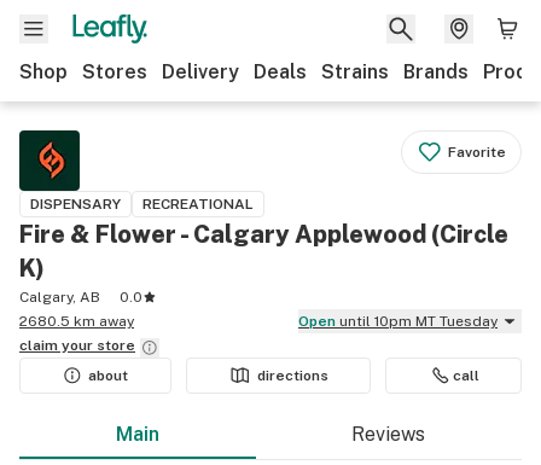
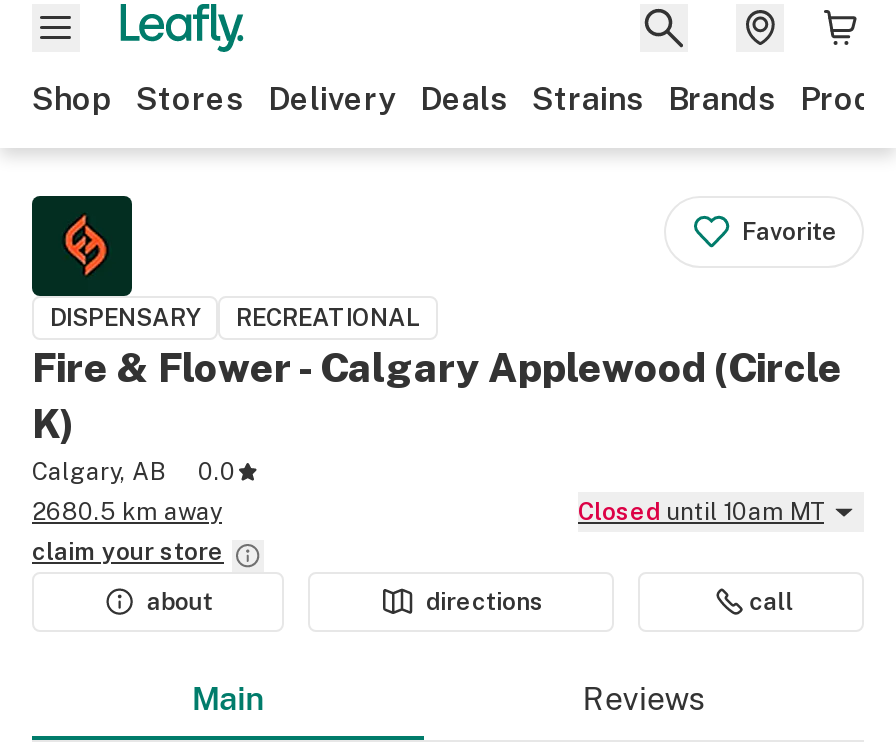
- Open until 10pm MT Tuesday
+ Closed until 10am MT
